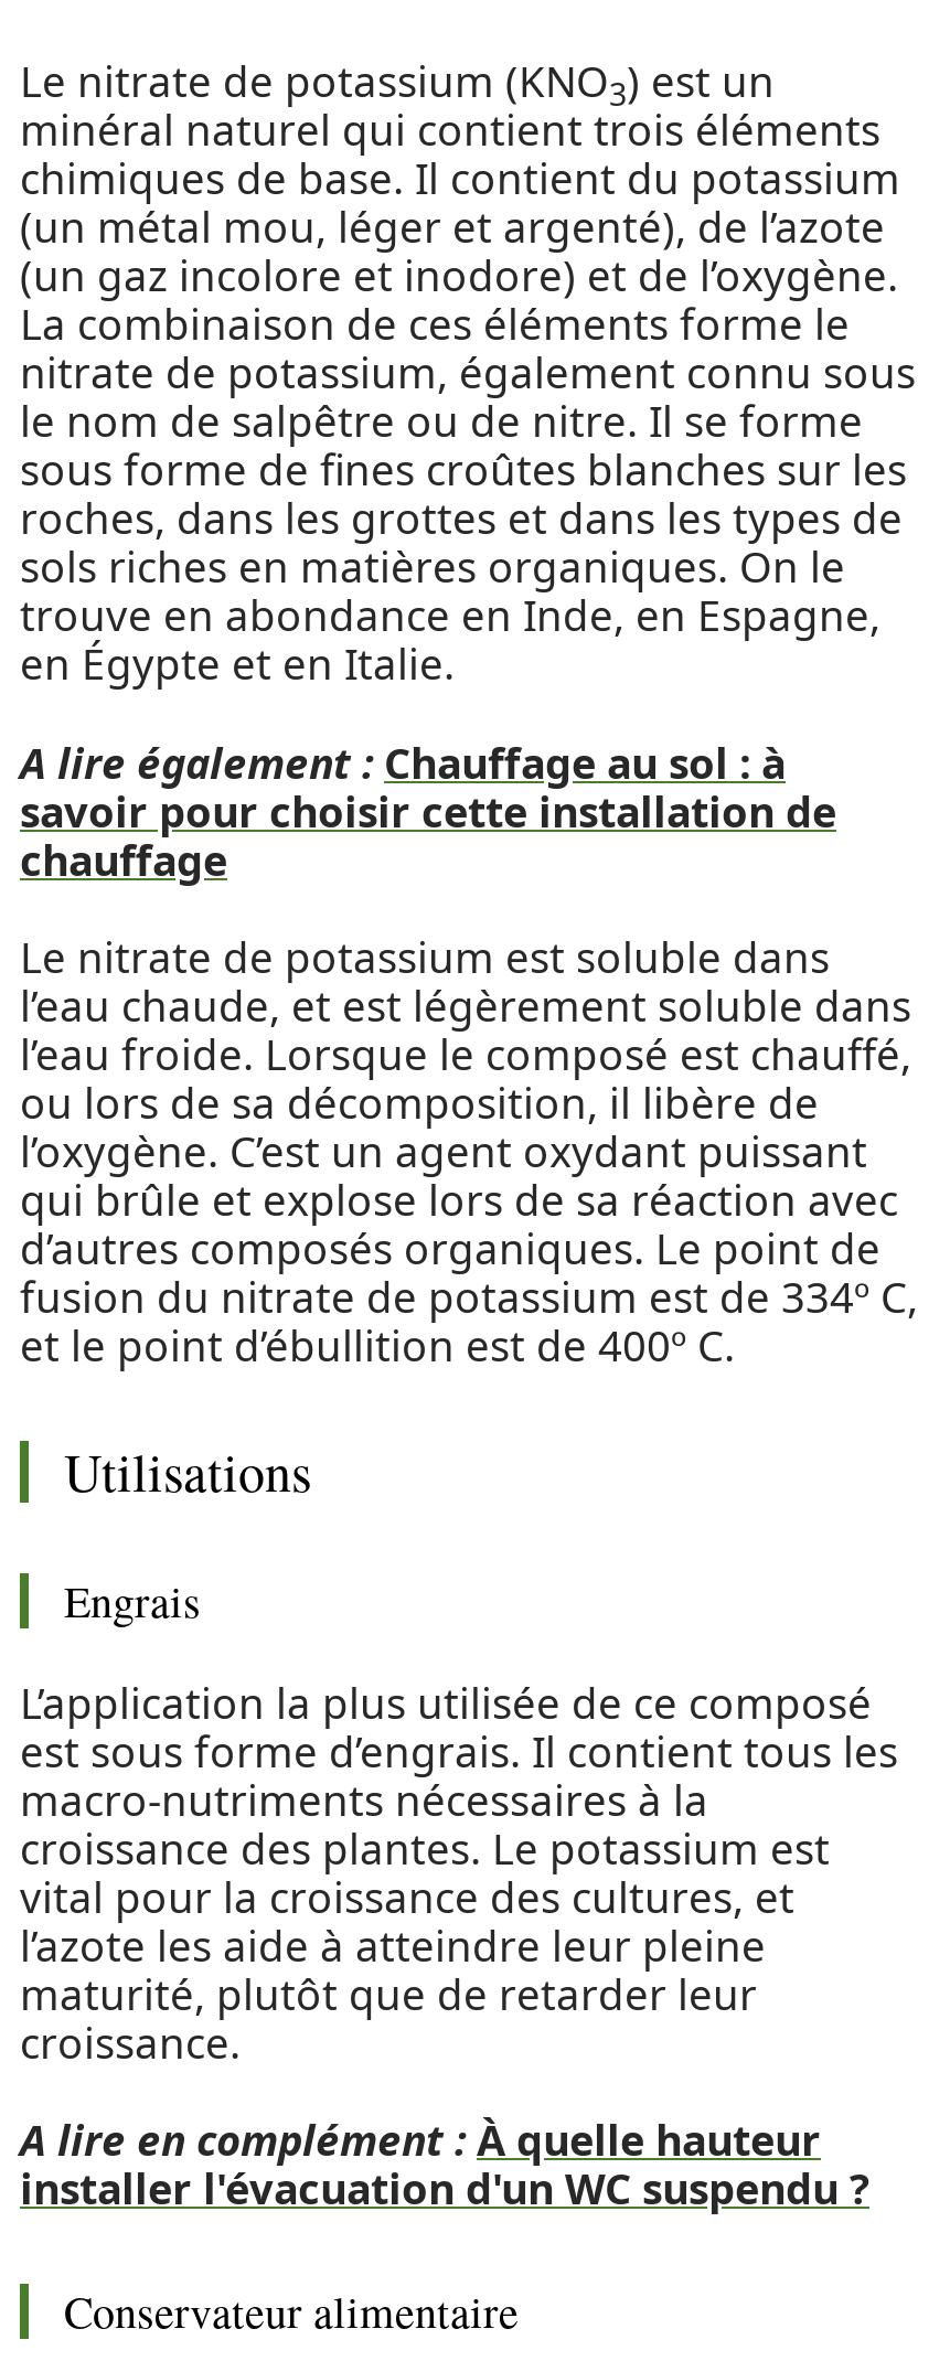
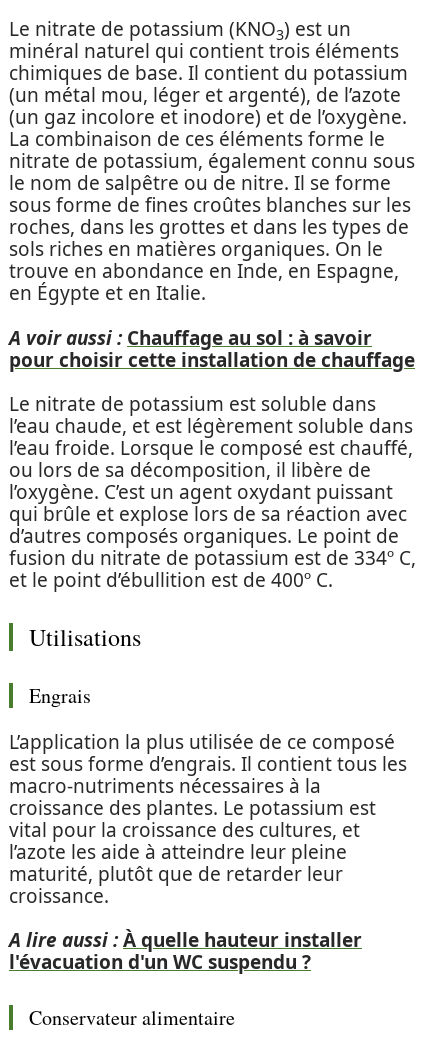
- A lire également : Chauffage au sol : à
- savoir pour choisir cette installation de
- chauffage
+ A voir aussi : Chauffage au sol : à savoir
+ pour choisir cette installation de chauffage

- A lire en complément : À quelle hauteur
- installer l'évacuation d'un WC suspendu ?
+ A lire aussi : À quelle hauteur installer
+ l'évacuation d'un WC suspendu ?
